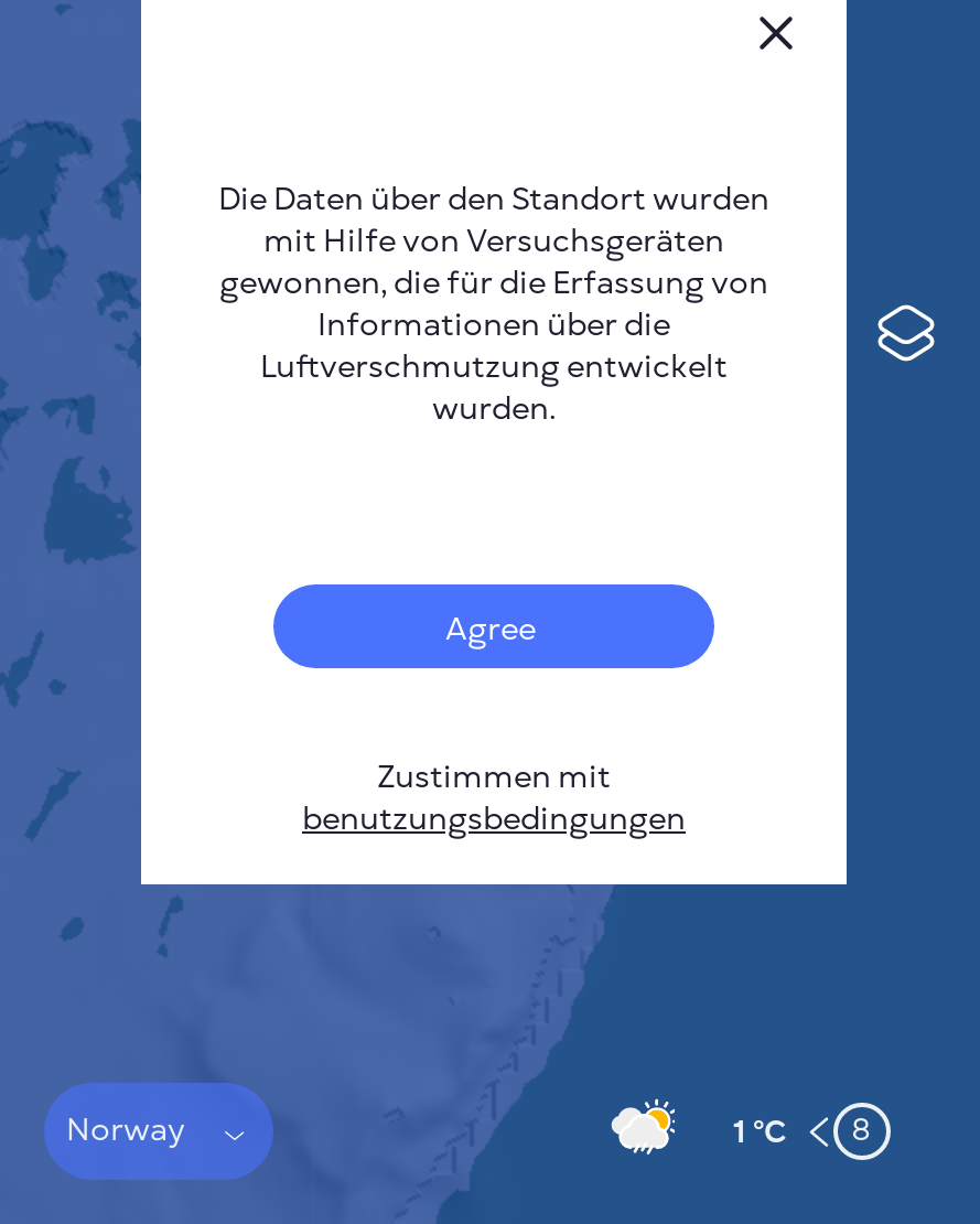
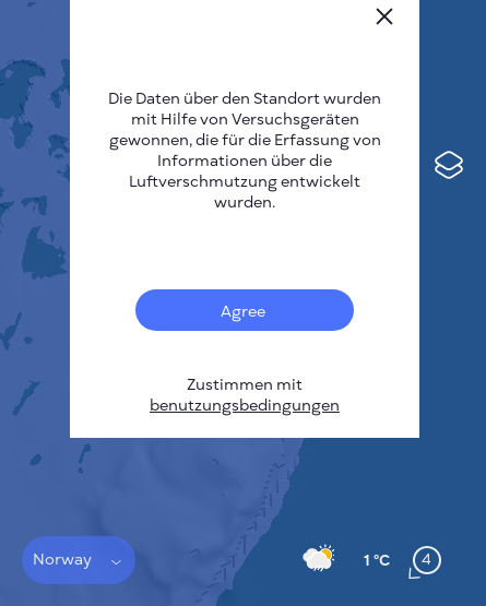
- 1 °C 8
+ 1 °C 4
